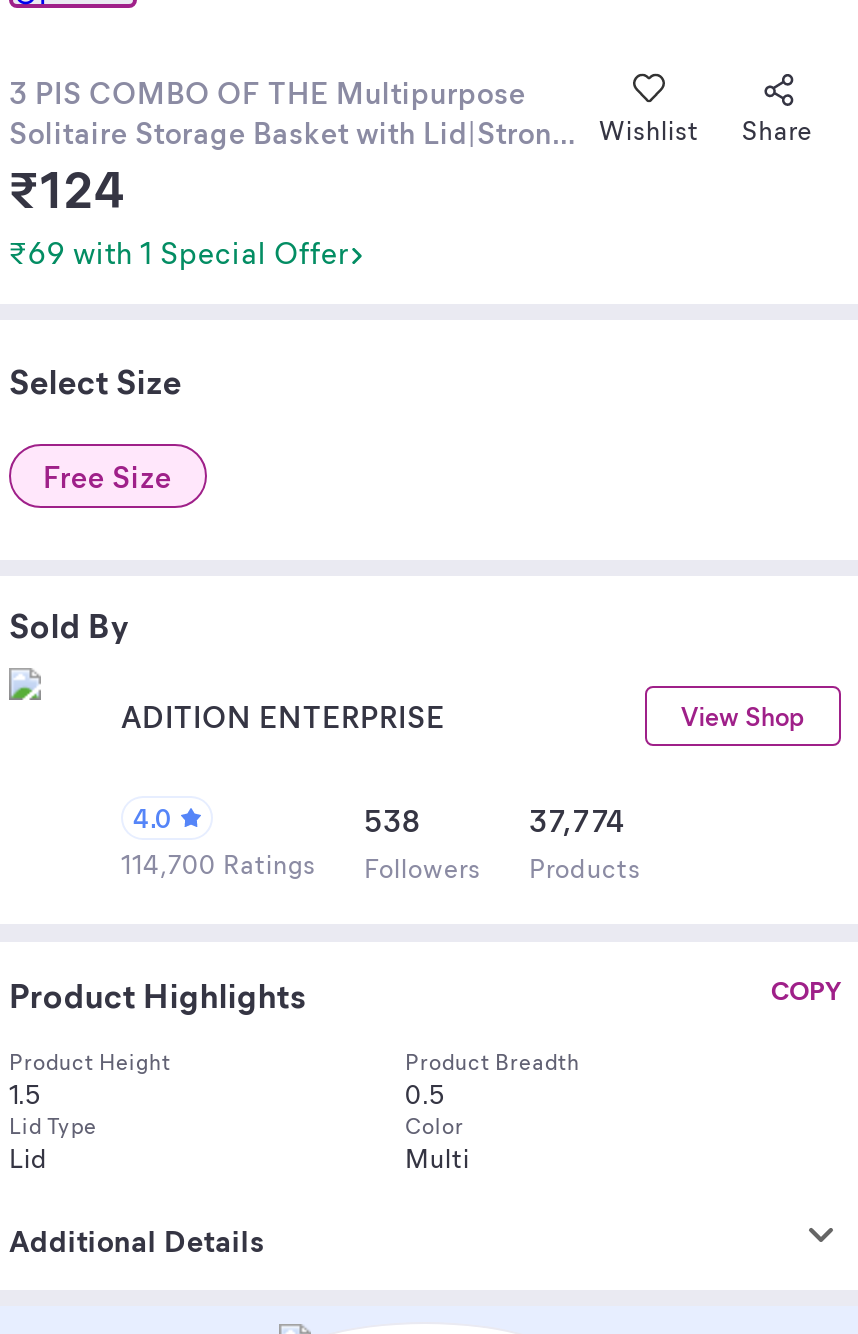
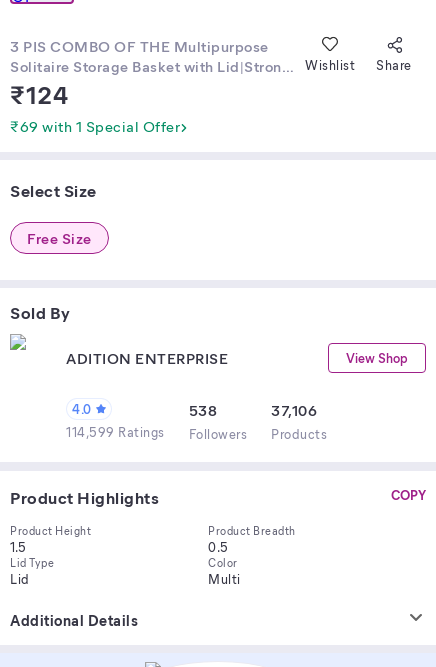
- 37,774
+ 37,106

- 114,700 Ratings Followers Products
+ 114,599 Ratings Followers Products
